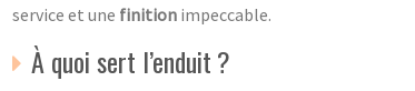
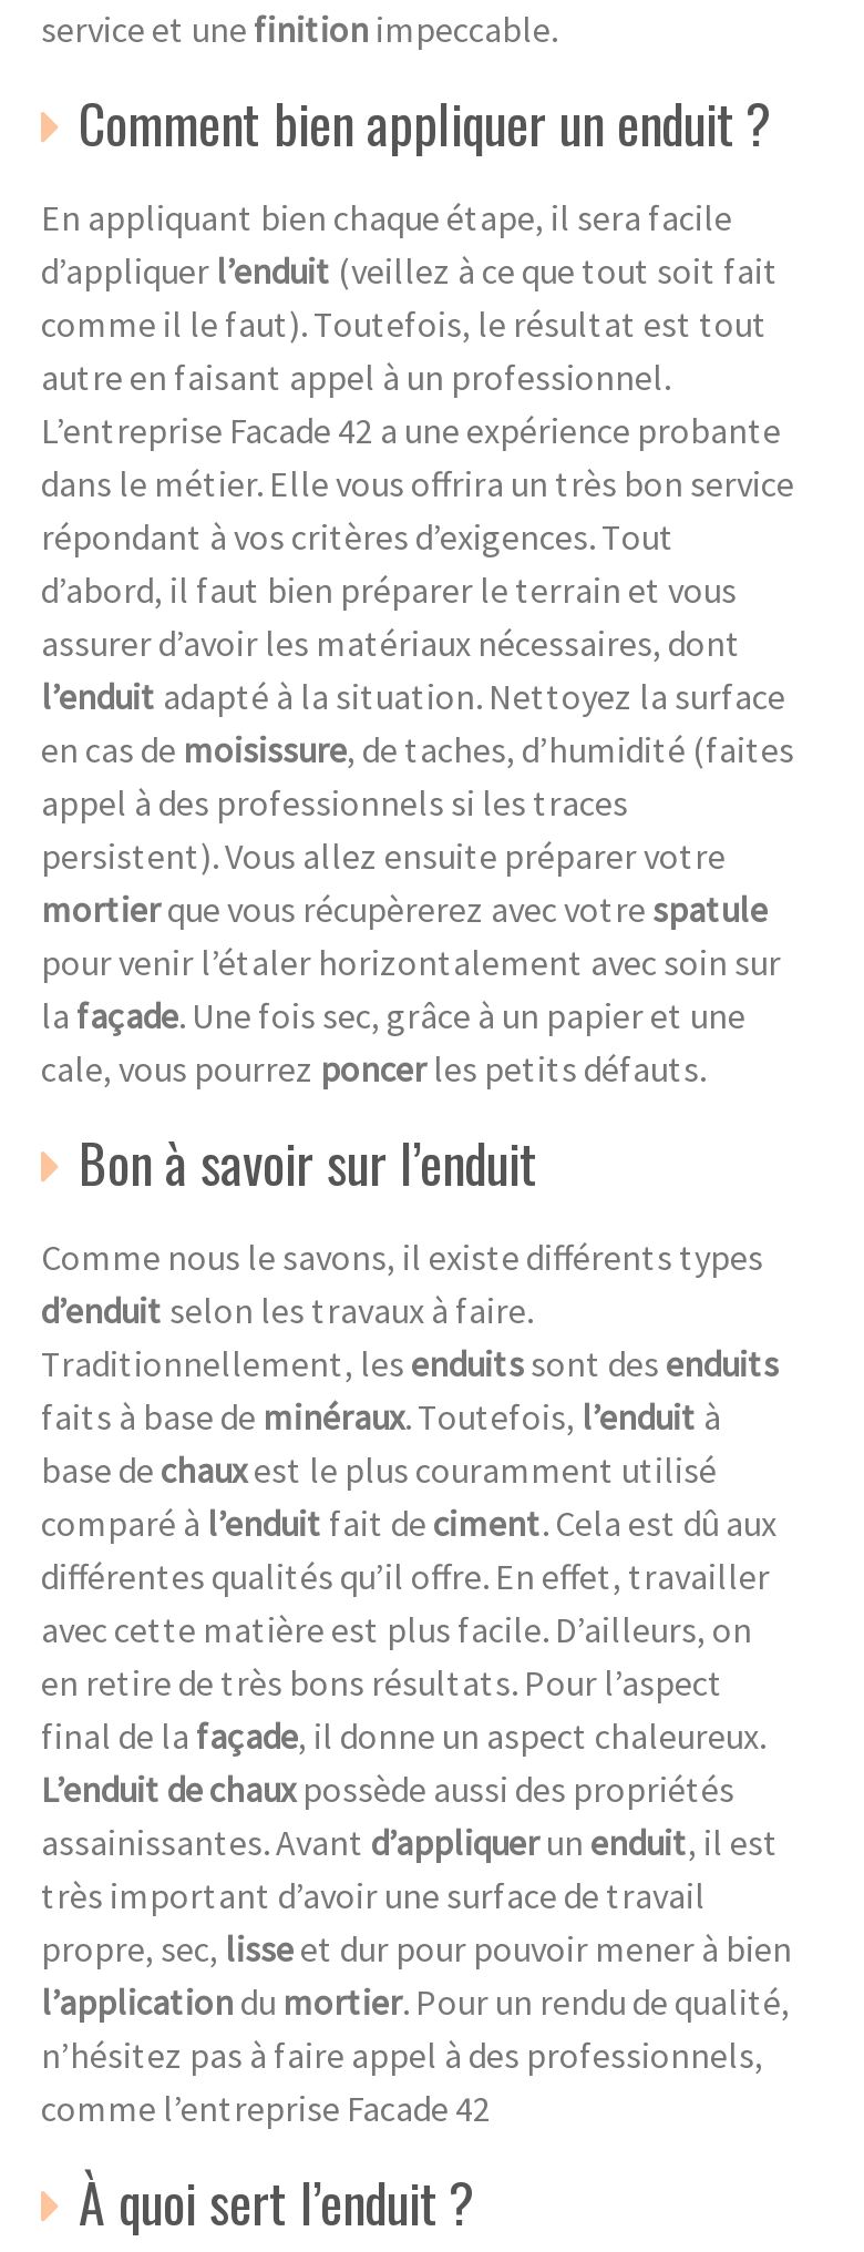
+ Comment bien appliquer un enduit ?
+ En appliquant bien chaque étape, il sera facile
+ d’appliquer l’enduit (veillez à ce que tout soit fait
+ comme il le faut). Toutefois, le résultat est tout
+ autre en faisant appel à un professionnel.
+ L’entreprise Facade 42 a une expérience probante
+ dans le métier. Elle vous offrira un très bon service
+ répondant à vos critères d’exigences. Tout
+ d’abord, il faut bien préparer le terrain et vous
+ assurer d’avoir les matériaux nécessaires, dont
+ l’enduit adapté à la situation. Nettoyez la surface
+ en cas de moisissure, de taches, d’humidité (faites
+ appel à des professionnels si les traces
+ persistent). Vous allez ensuite préparer votre
+ mortierque vous récupèrerez avec votre spatule
+ pour venir l’étaler horizontalement avec soin sur
+ la façade. Une fois sec, grâce à un papier et une
+ cale, vous pourrez poncer les petits défauts.
+ Bon à savoir sur l’enduit
+ Comme nous le savons, il existe différents types
+ d’enduit selon les travaux à faire.
+ Traditionnellement, les enduits sont des enduits
+ faits à base de minéraux. Toutefois, l’enduit à
+ base de chauxest le plus couramment utilisé
+ comparé à l’enduit fait de ciment. Cela est dû aux
+ différentes qualités qu’il offre. En effet, travailler
+ avec cette matière est plus facile. D’ailleurs, on
+ en retire de très bons résultats. Pour l’aspect
+ final de la façade, il donne un aspect chaleureux.
+ L’enduit de chaux possède aussi des propriétés
+ assainissantes. Avant d’appliquer un enduit, il est
+ très important d’avoir une surface de travail
+ propre, sec, lisse et dur pour pouvoir mener à bien
+ l’application du mortier. Pour un rendu de qualité,
+ n’hésitez pas à faire appel à des professionnels,
+ comme l’entreprise Facade 42
